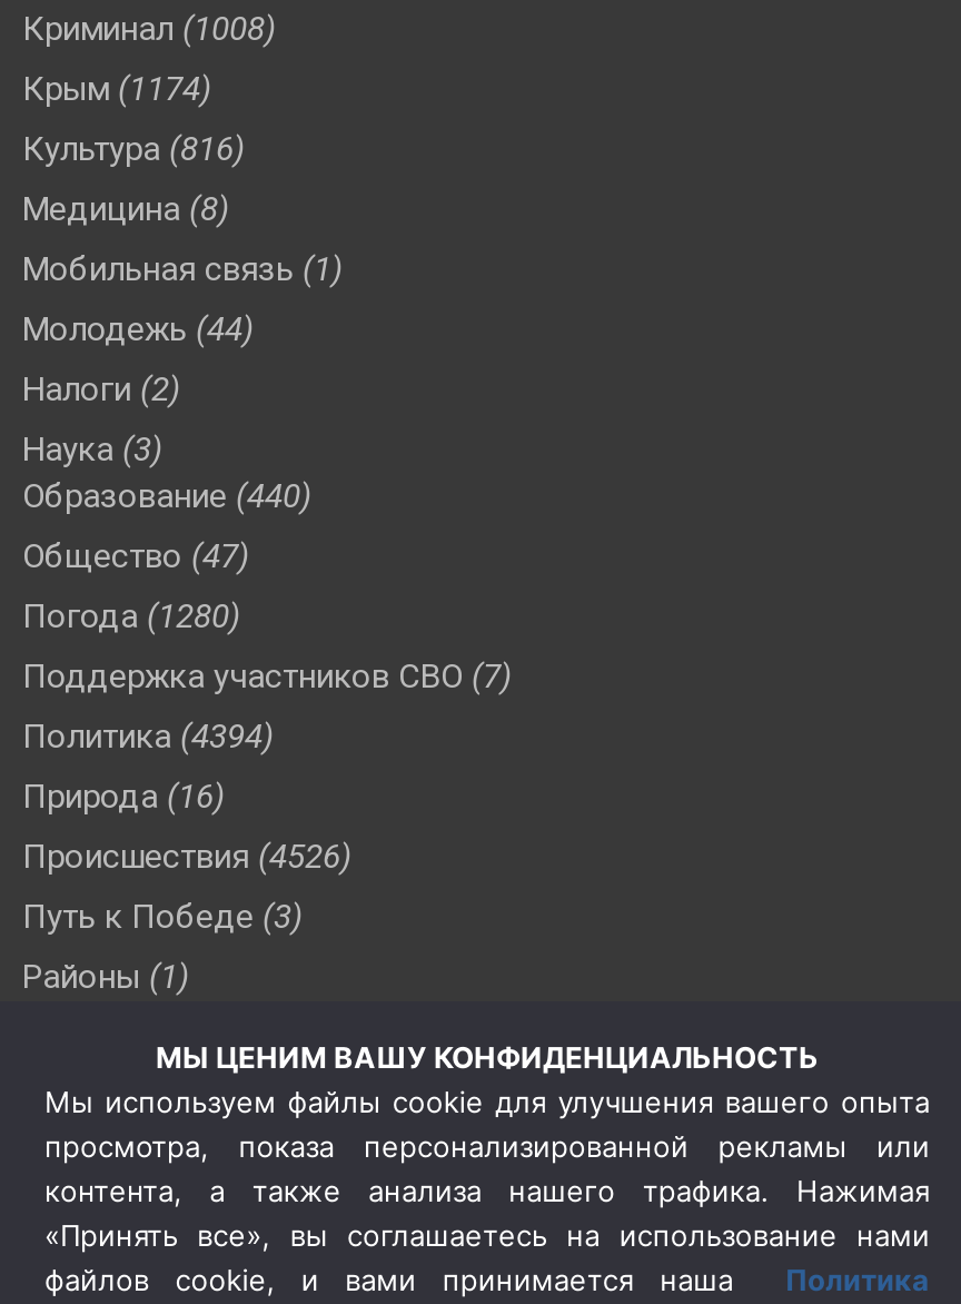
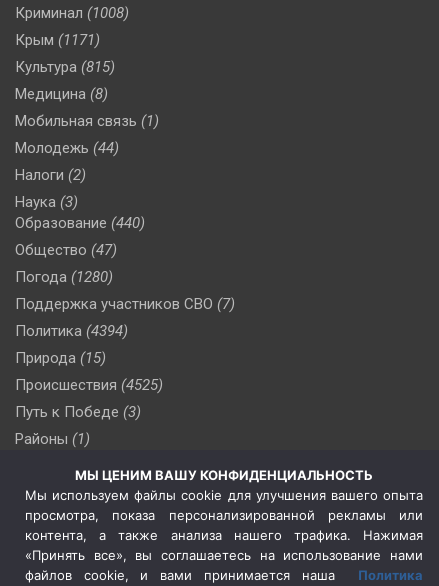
- Крым (1174)
+ Крым (1171)

- Культура (816)
+ Культура (815)

- Природа (16)
+ Природа (15)

- Происшествия (4526)
+ Происшествия (4525)
